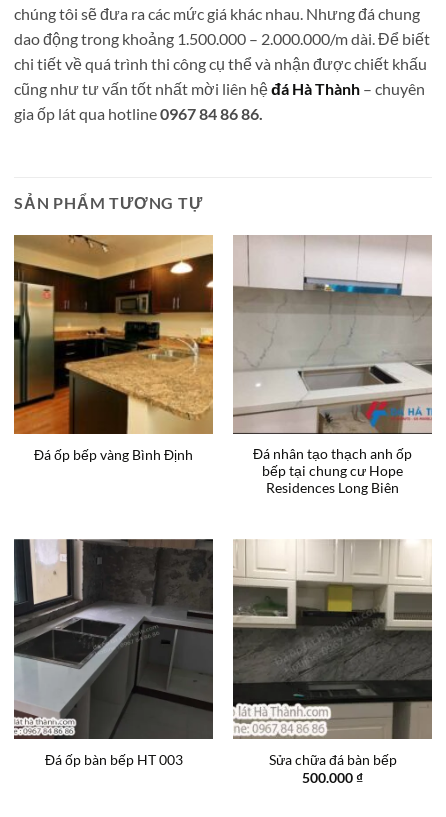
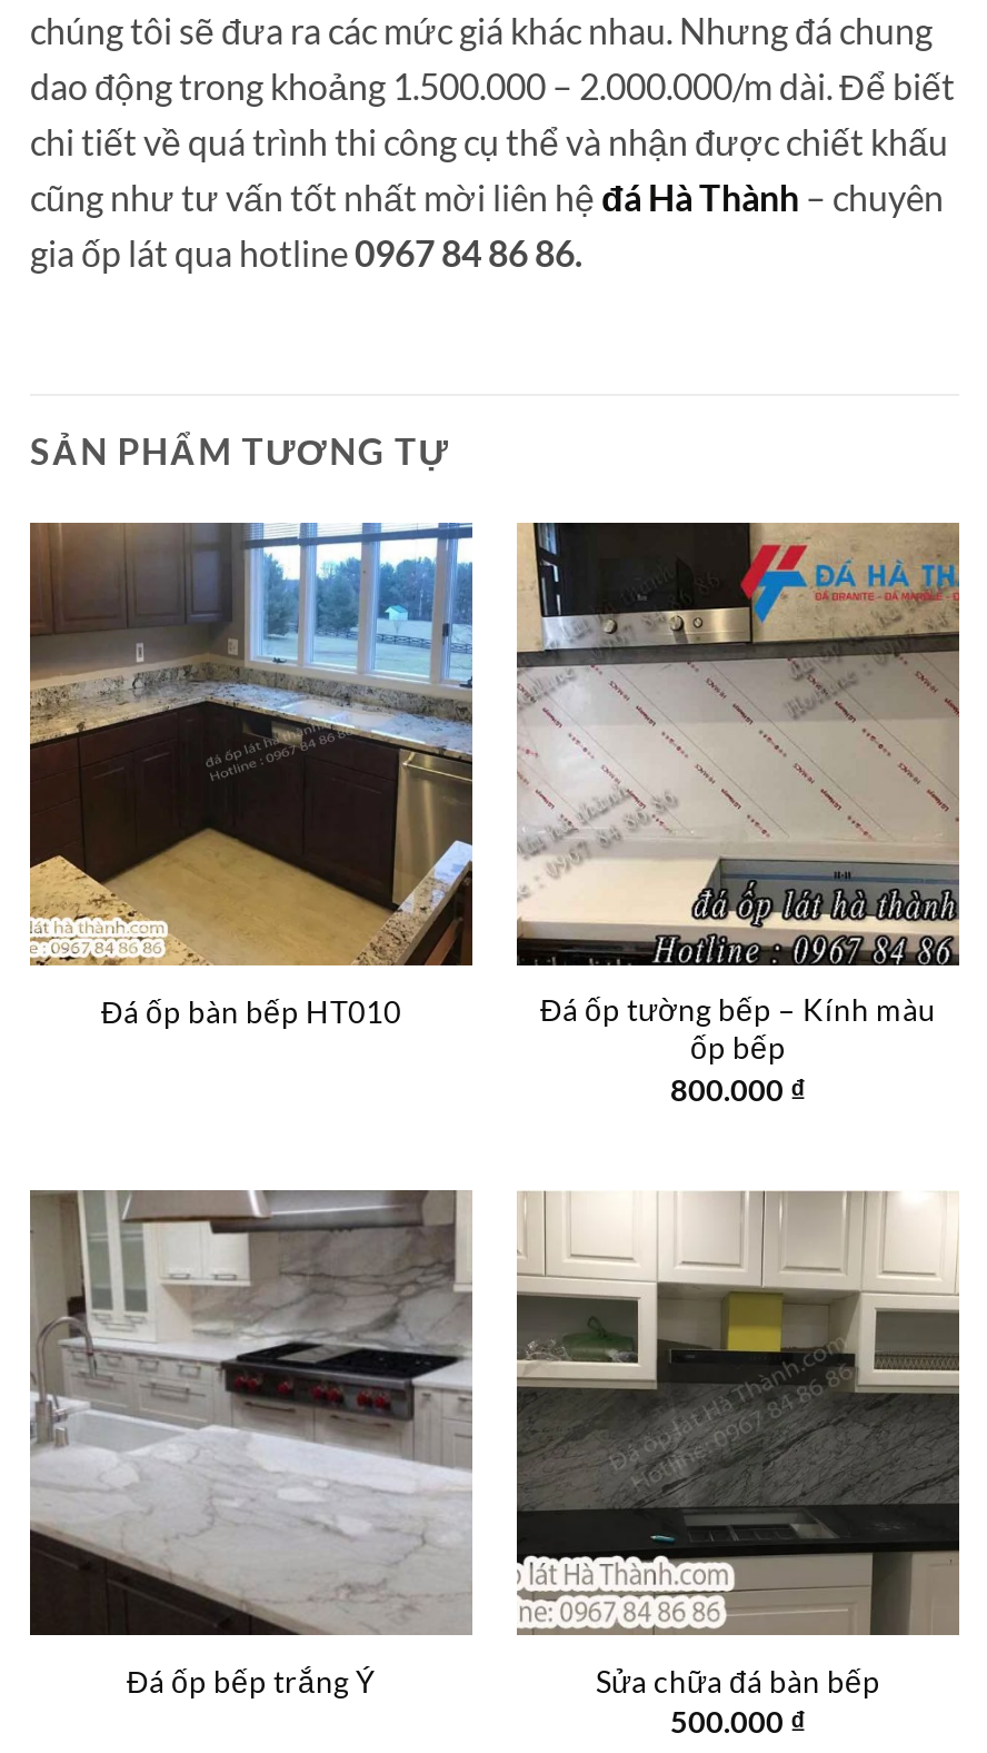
- [image]
- Đá ốp bếp vàng Bình Định
- Đá nhân tạo thạch anh ốp
- bếp tại chung cư Hope
- Residences Long Biên
+ [image]
+ Đá ốp bàn bếp HT010
+ Đá ốp tường bếp – Kính màu
+ ốp bếp
+ 800.000 ₫

- [image]
+ [image]

- [image]
- Đá ốp bàn bếp HT 003
+ [image]
+ Đá ốp bếp trắng Ý
